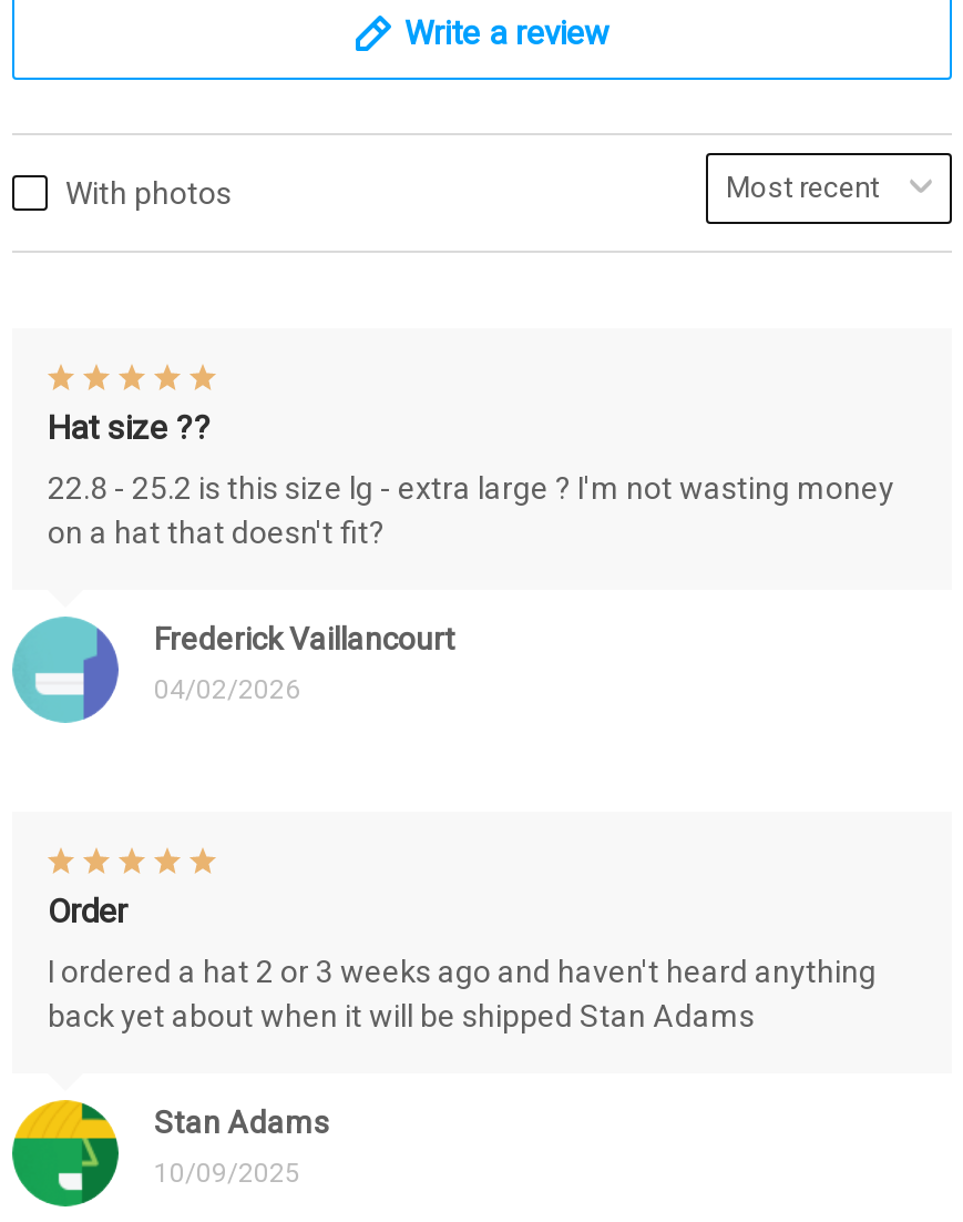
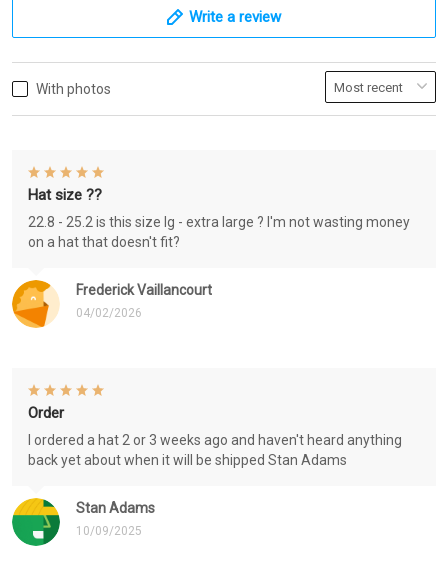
- [image]
+ [image]
